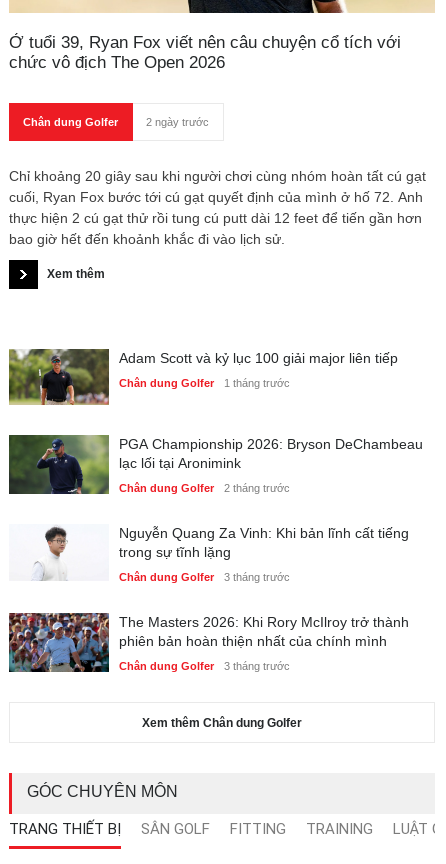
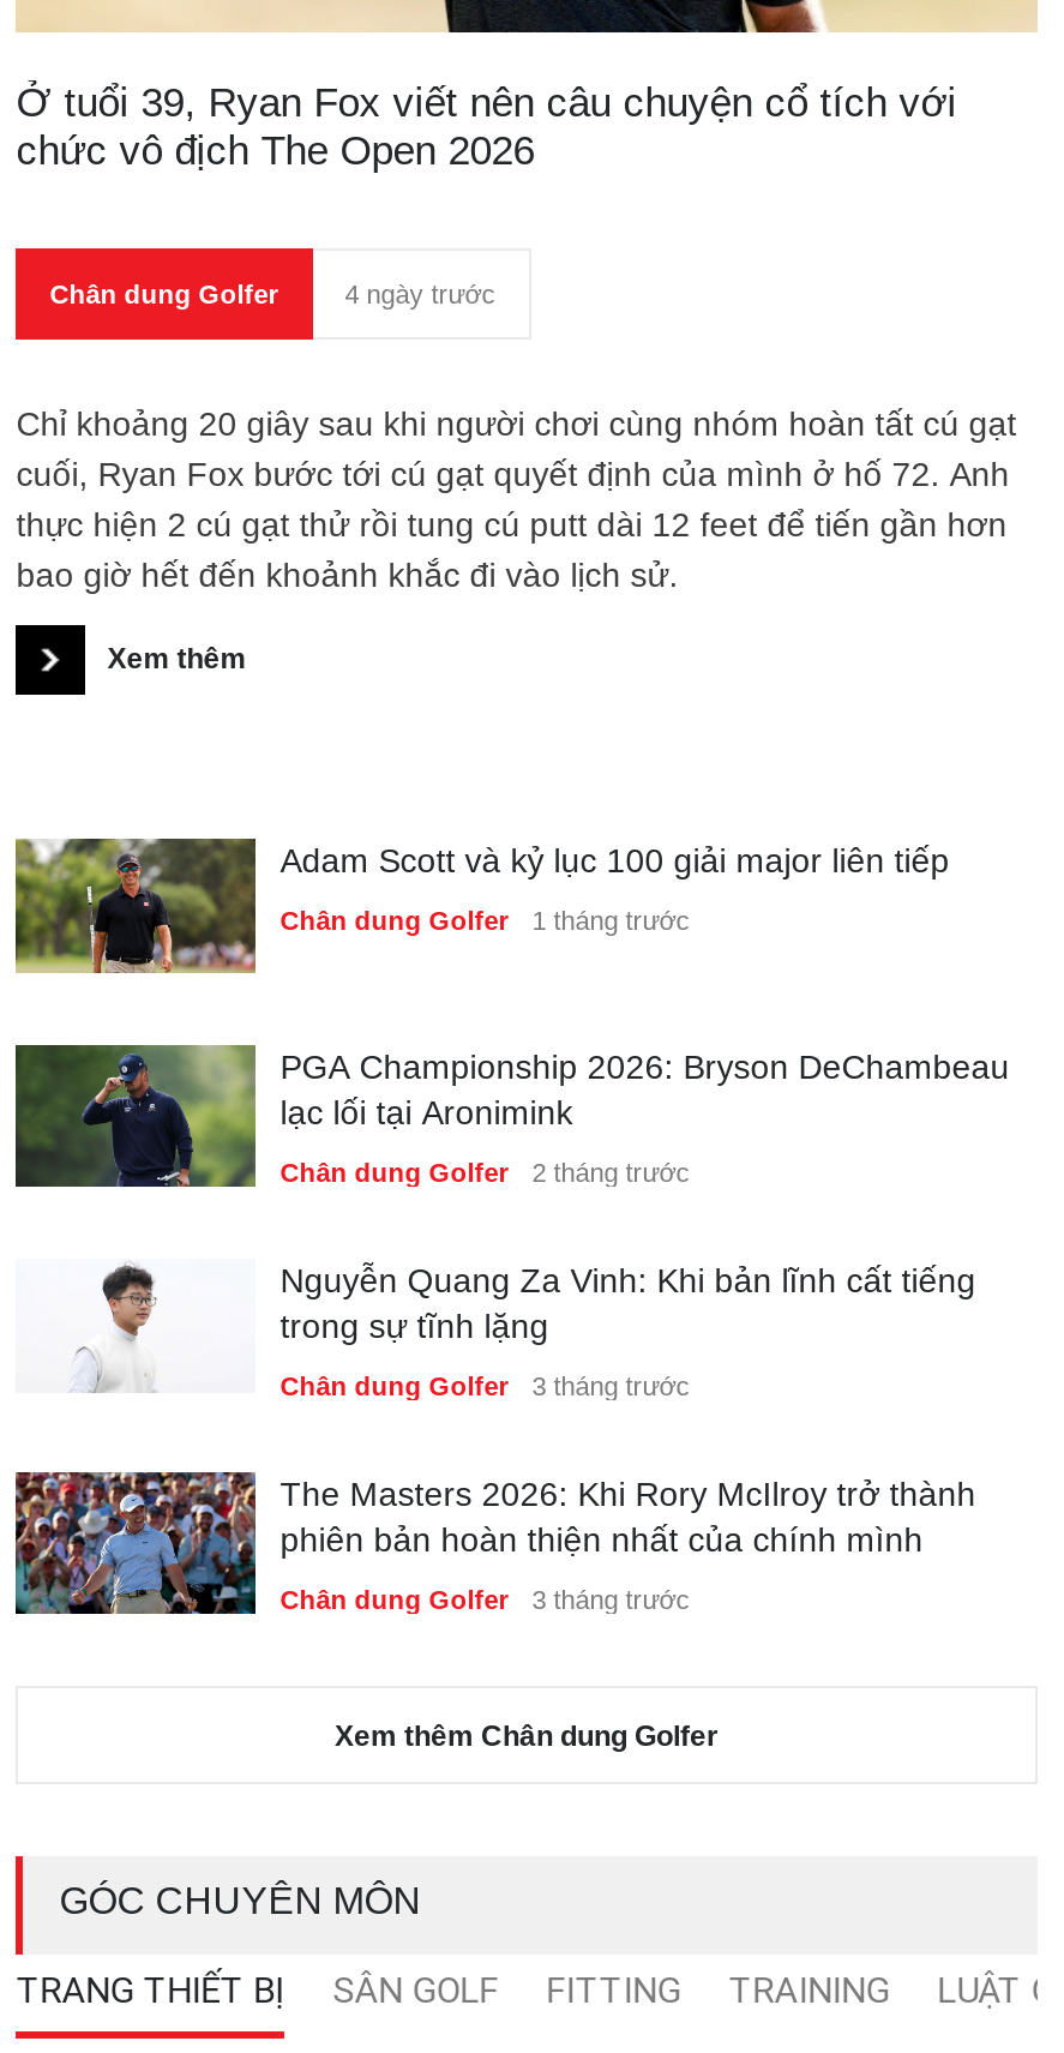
- 2 ngày trước
+ 4 ngày trước
